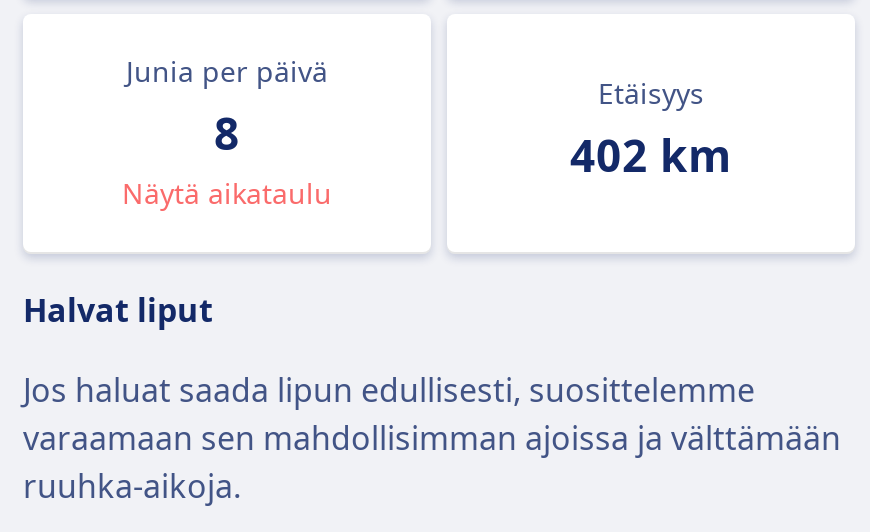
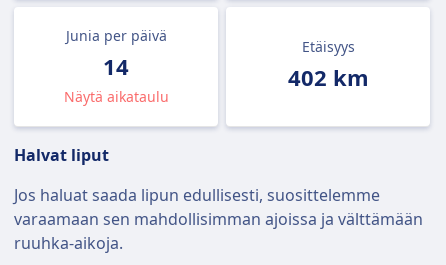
- 8
+ 14
